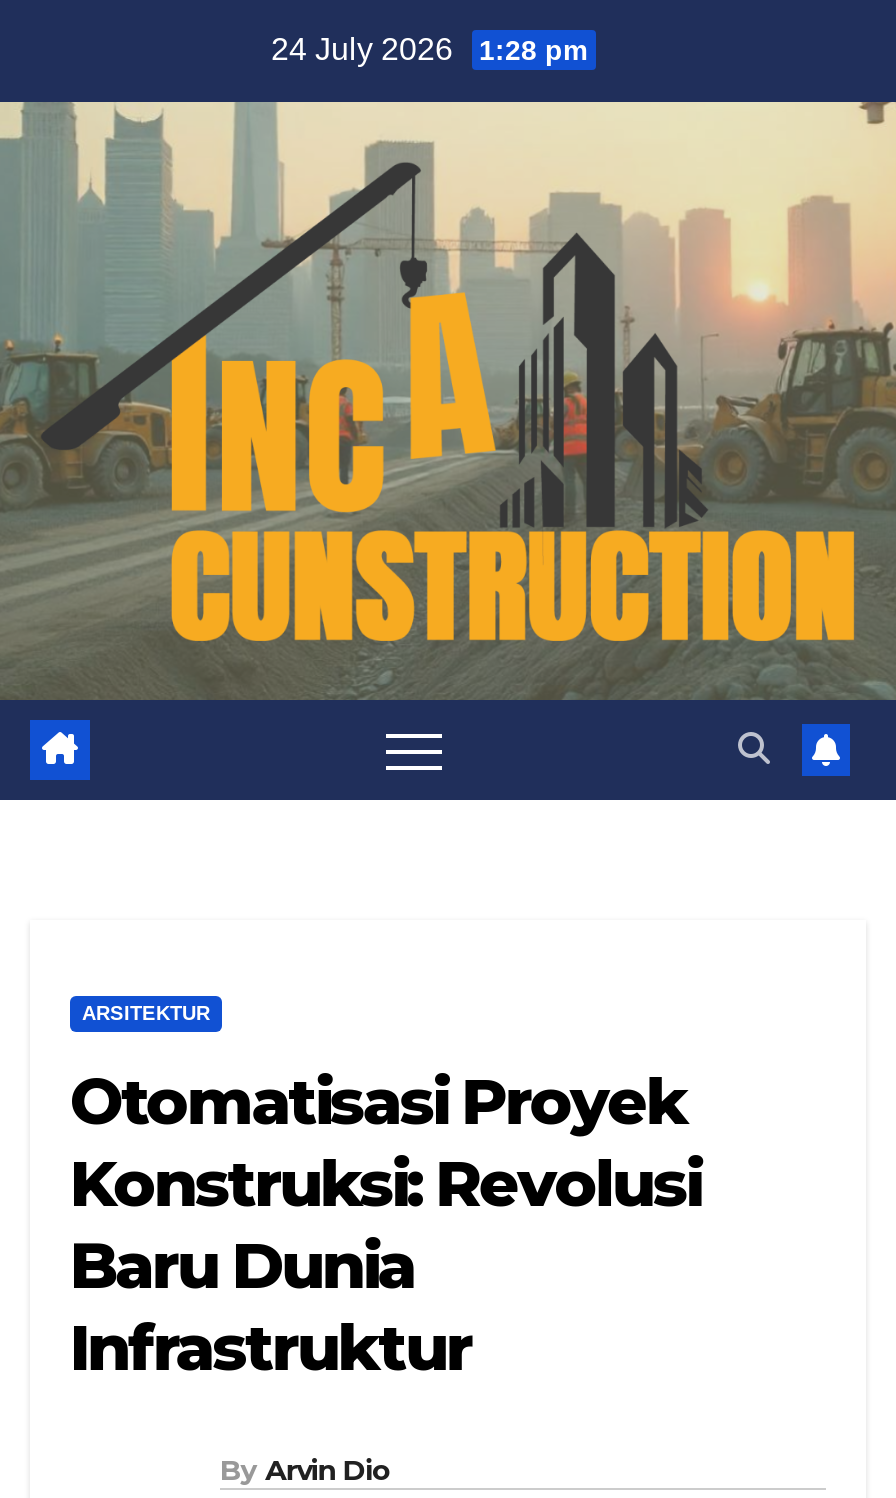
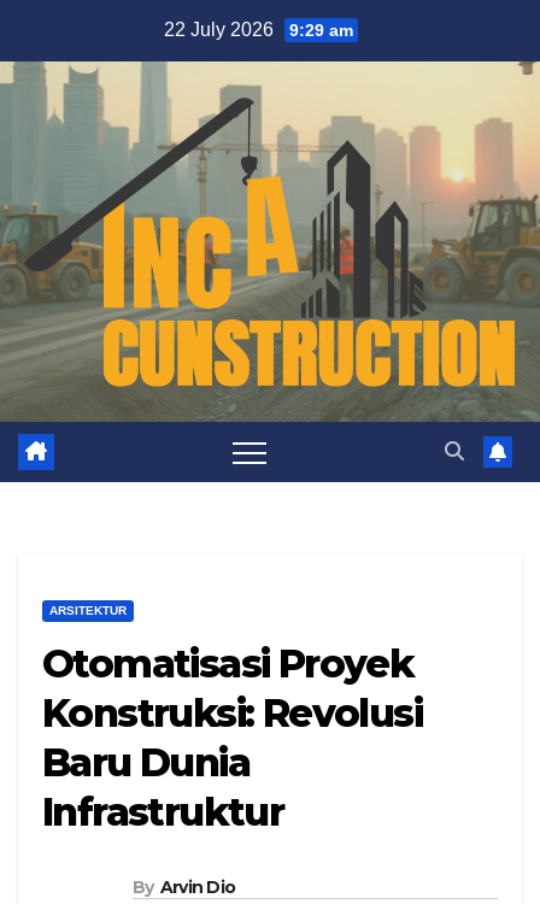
- 24 July 2026 1:28 pm
+ 22 July 2026 9:29 am
